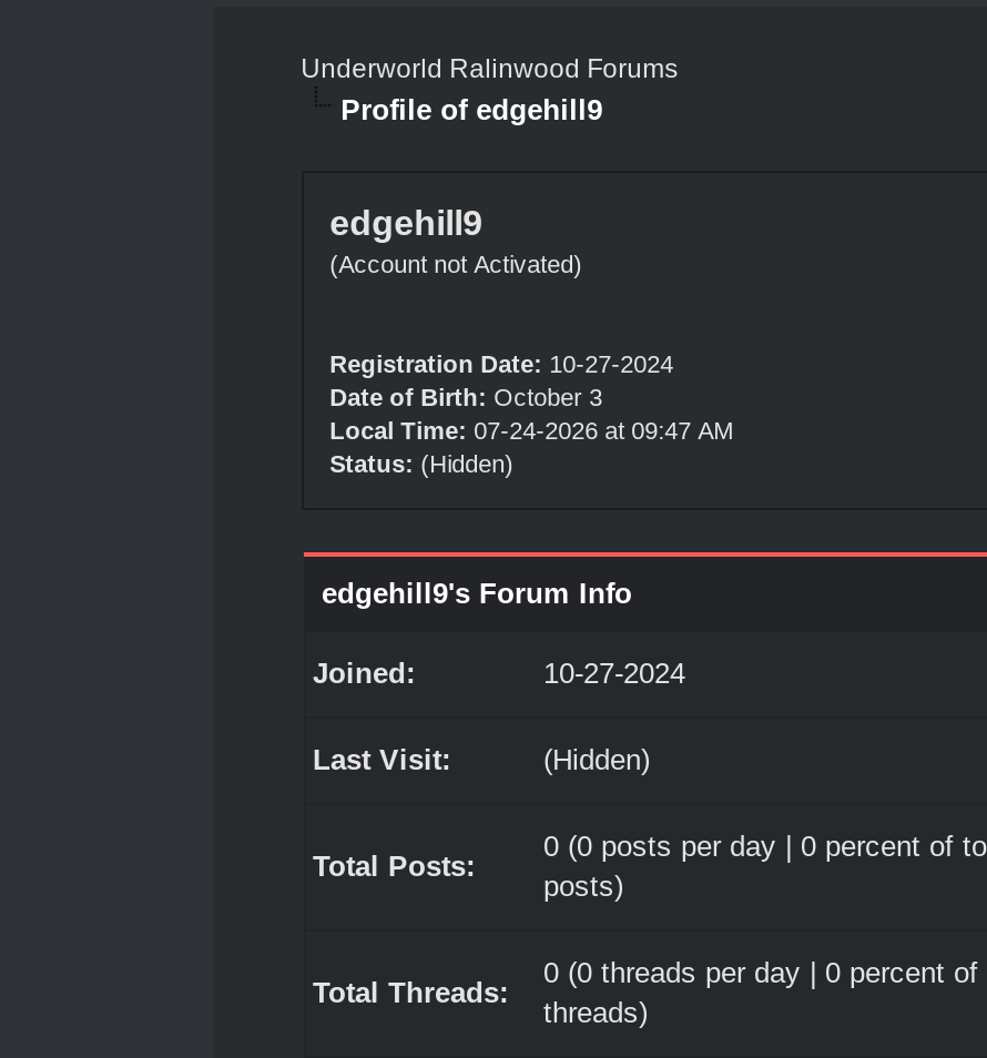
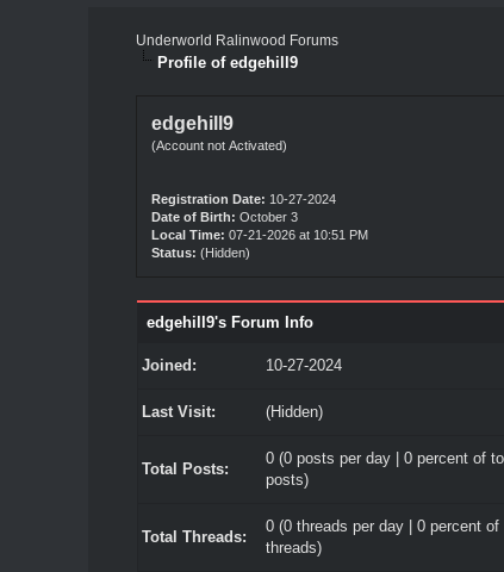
- Local Time: 07-24-2026 at 09:47 AM
+ Local Time: 07-21-2026 at 10:51 PM
